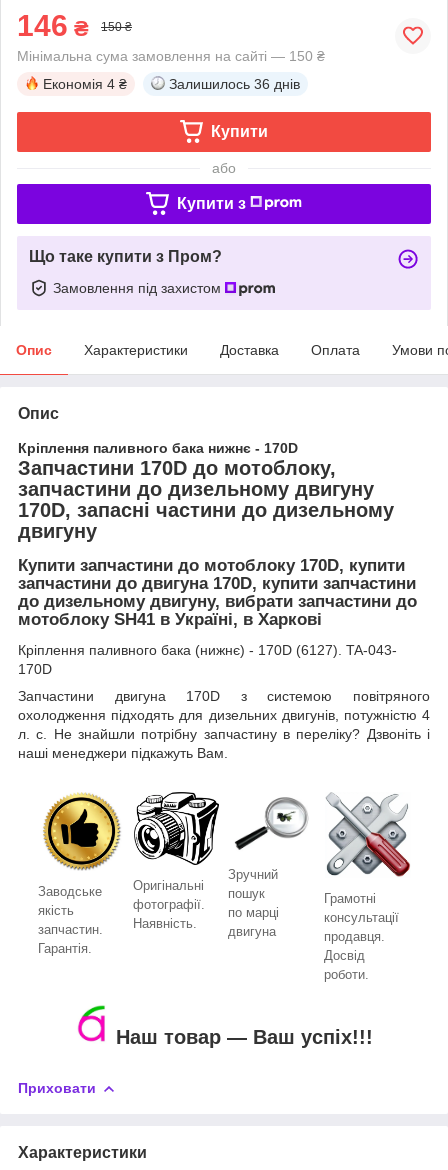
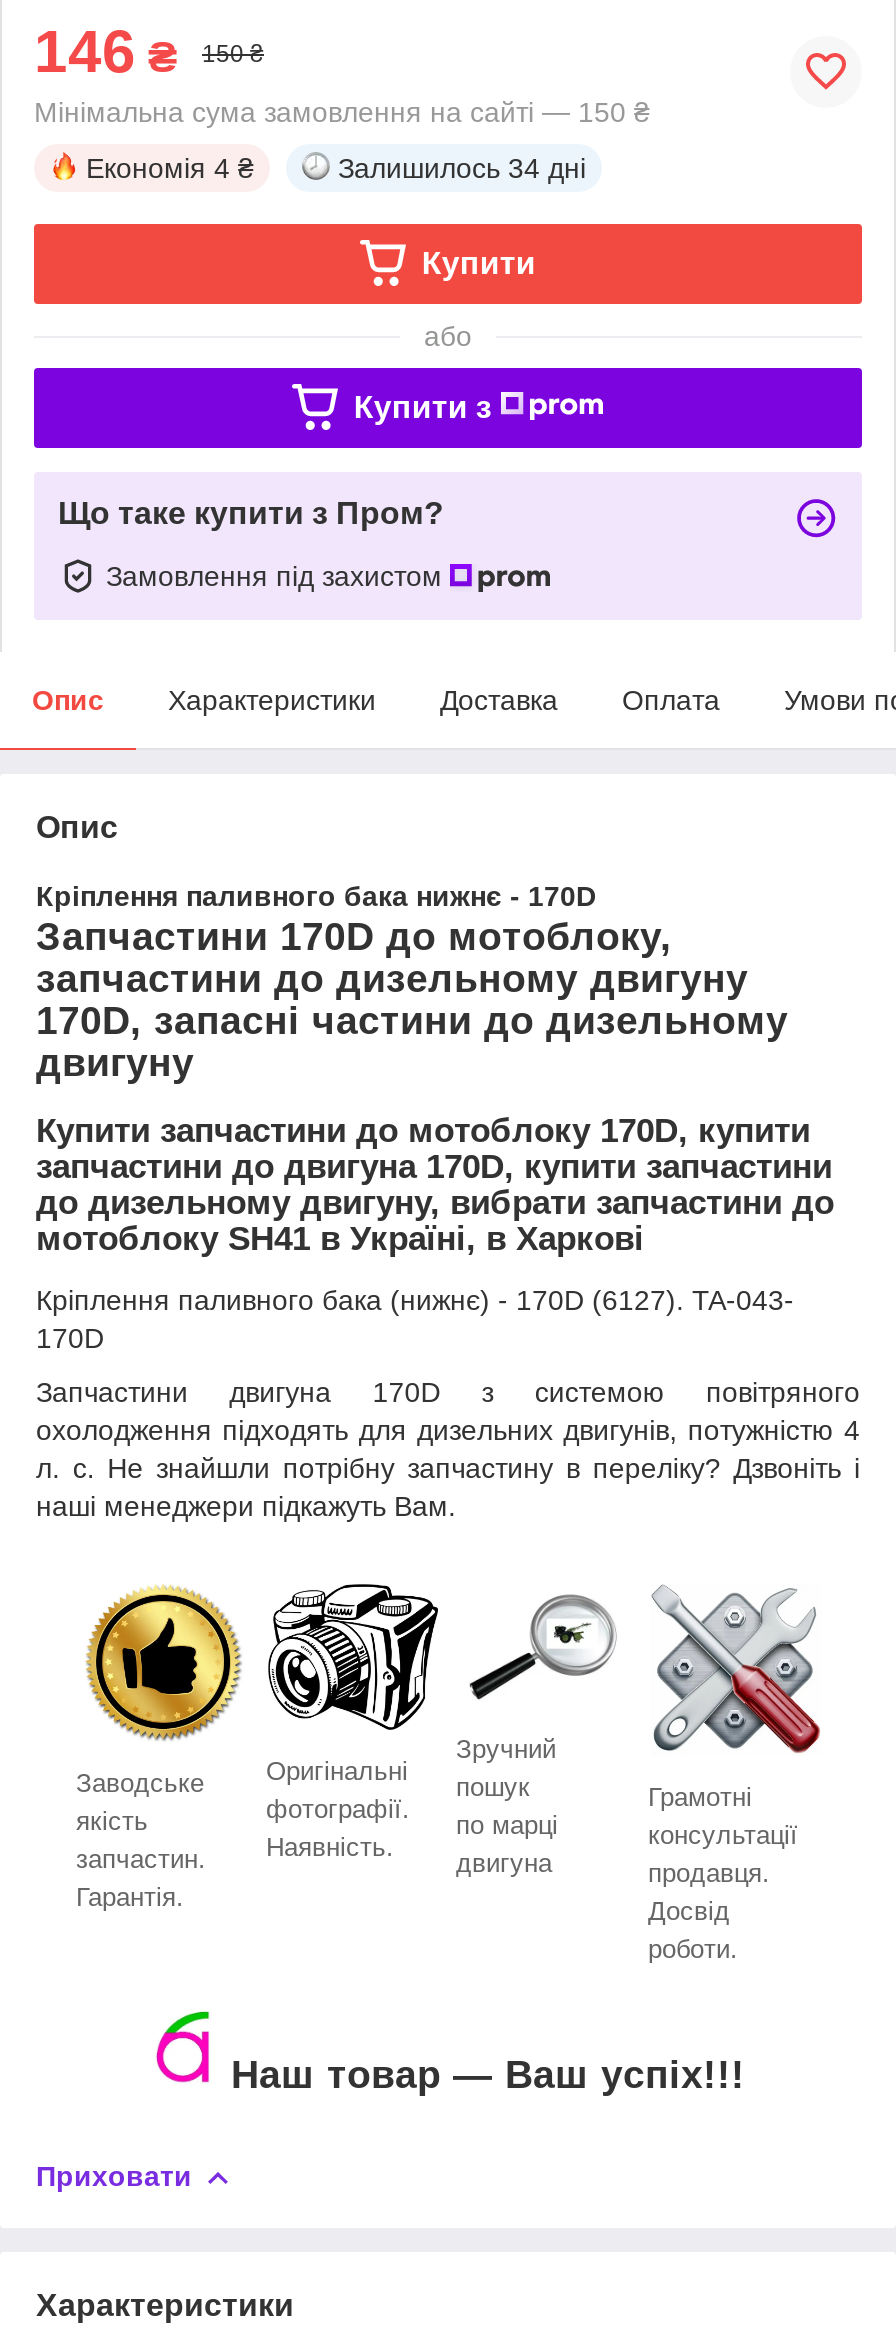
- Залишилось 36 днів
+ Залишилось 34 дні
